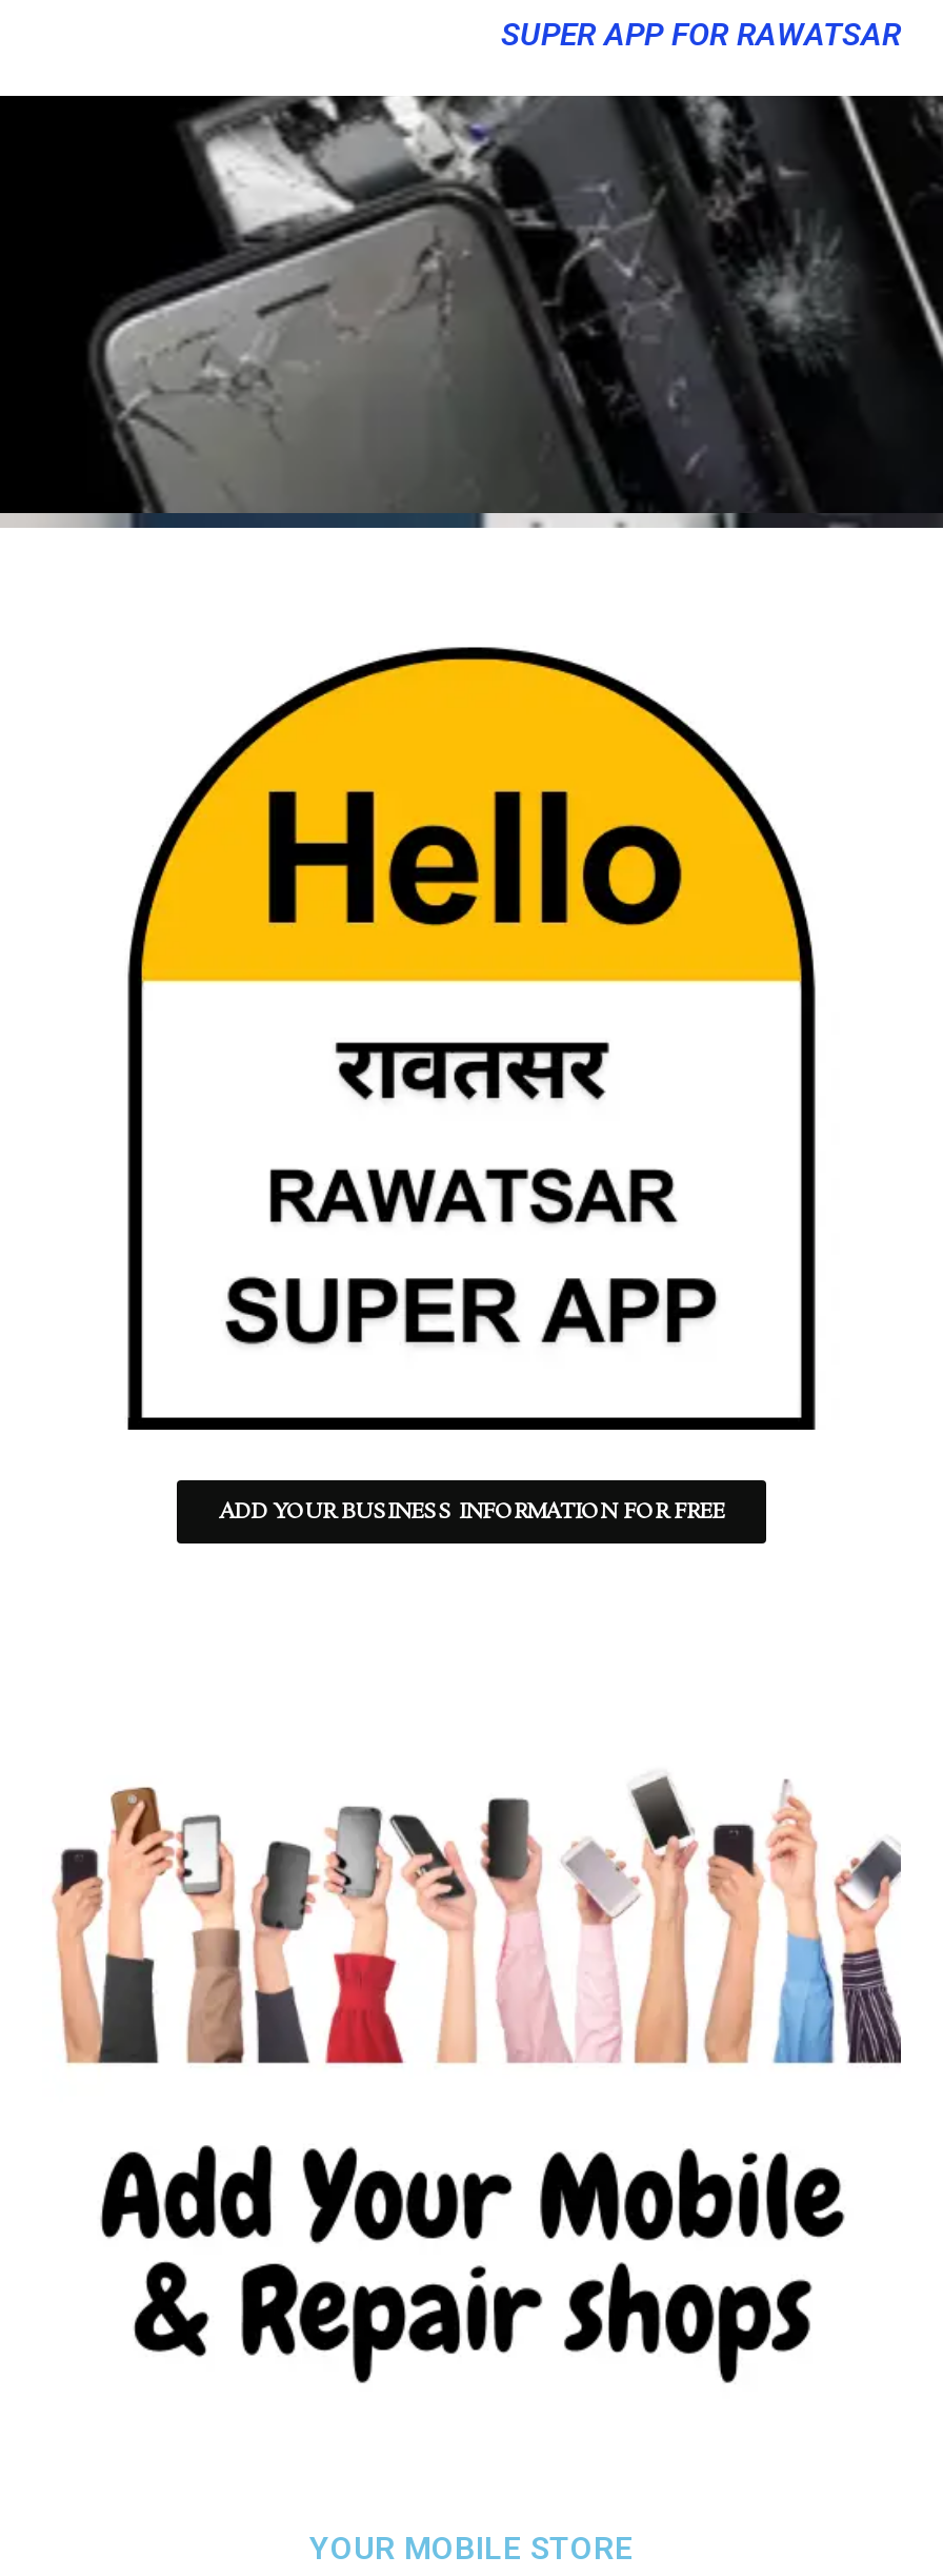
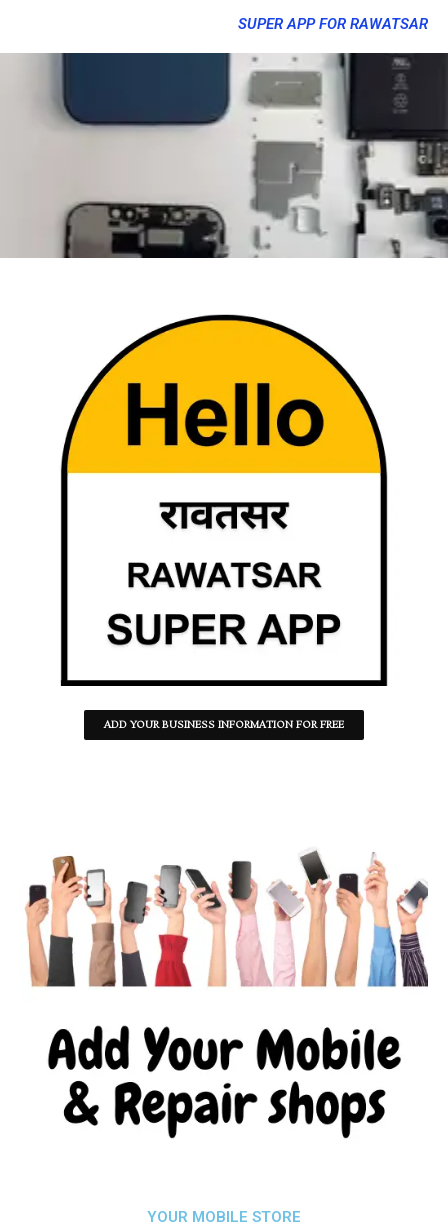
- [image]
+ [image]
